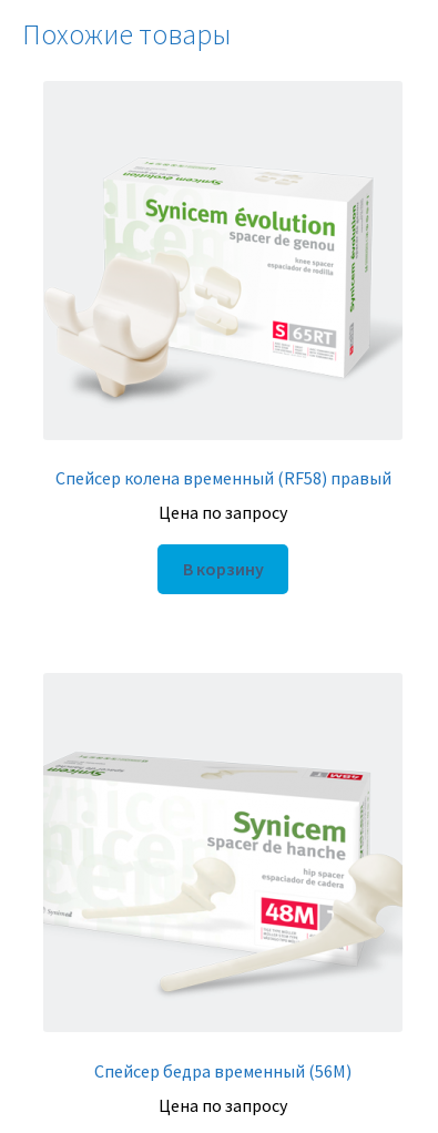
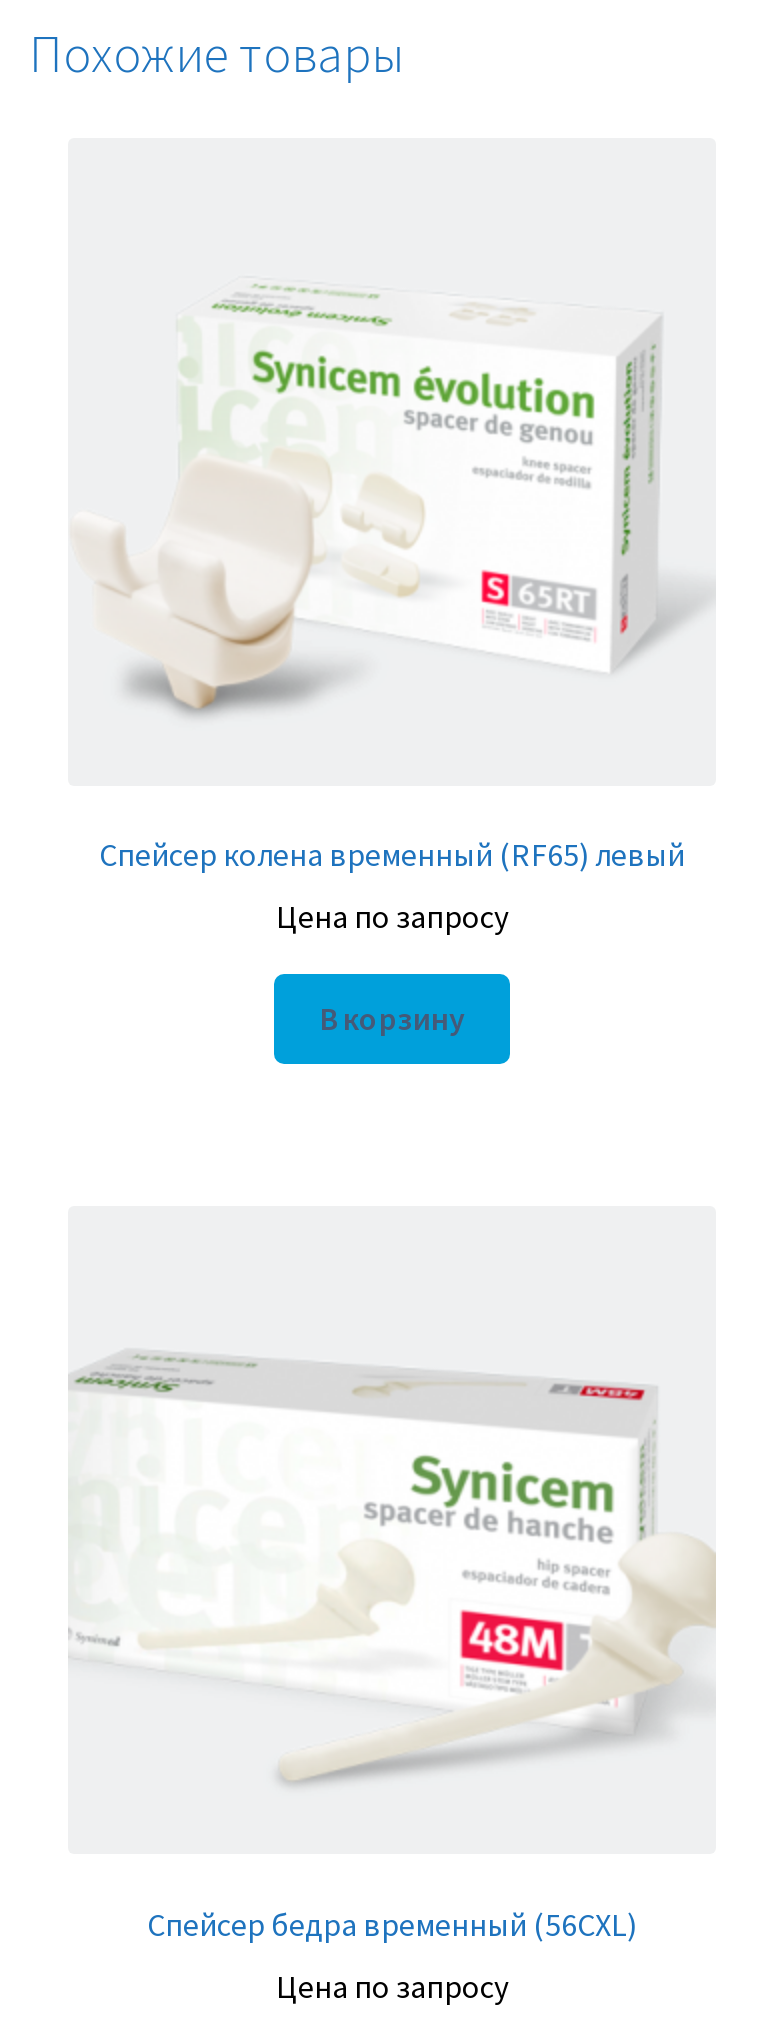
- Спейсер колена временный (RF58) правый
+ Спейсер колена временный (RF65) левый

- Спейсер бедра временный (56М)
+ Спейсер бедра временный (56CXL)
